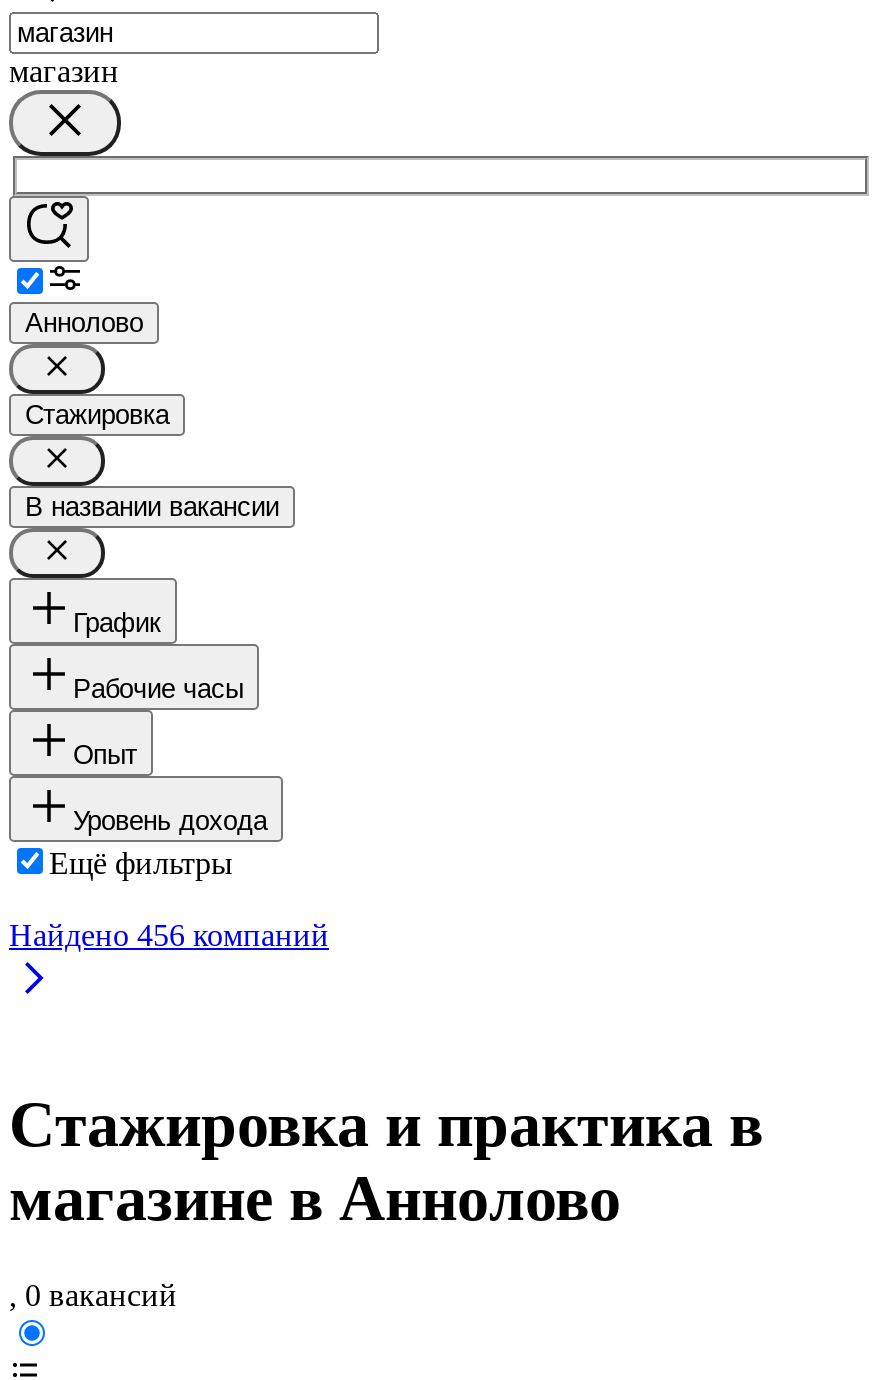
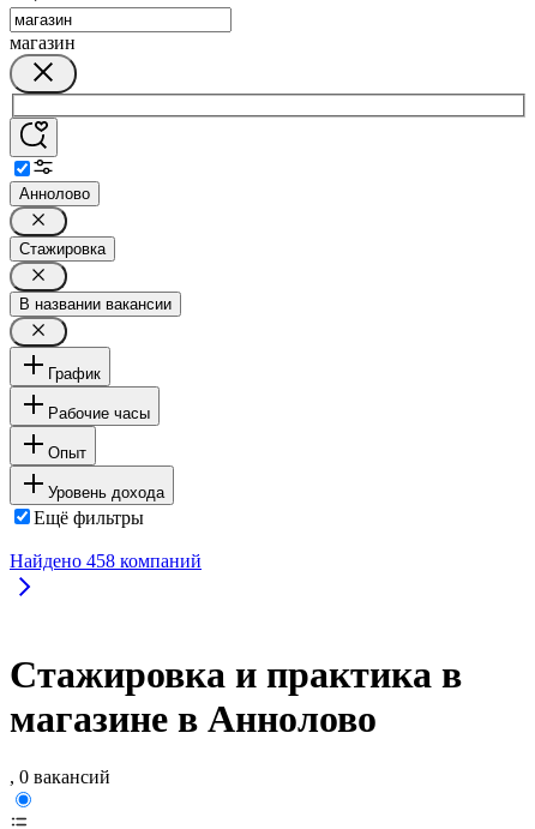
- Найдено 456 компаний
+ Найдено 458 компаний
